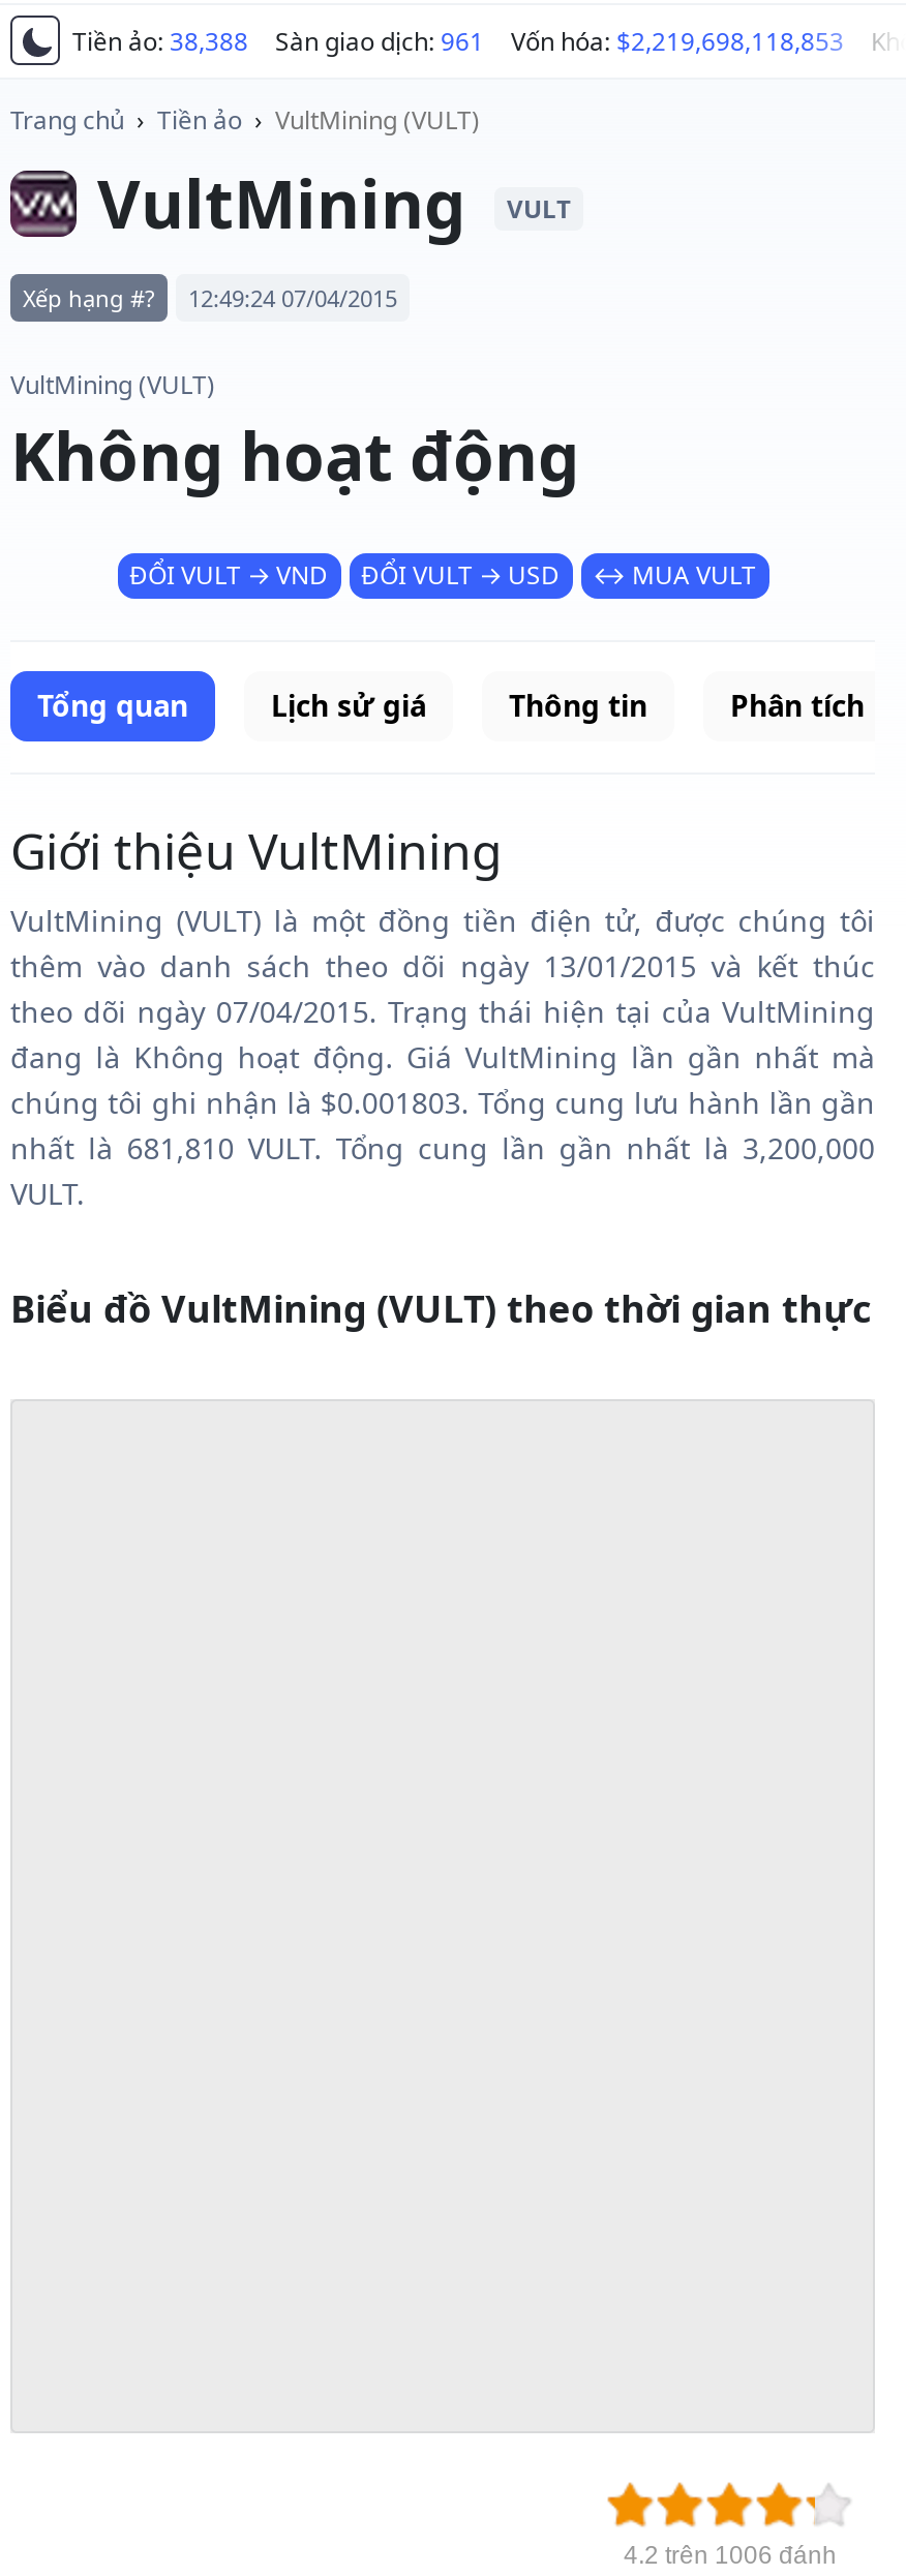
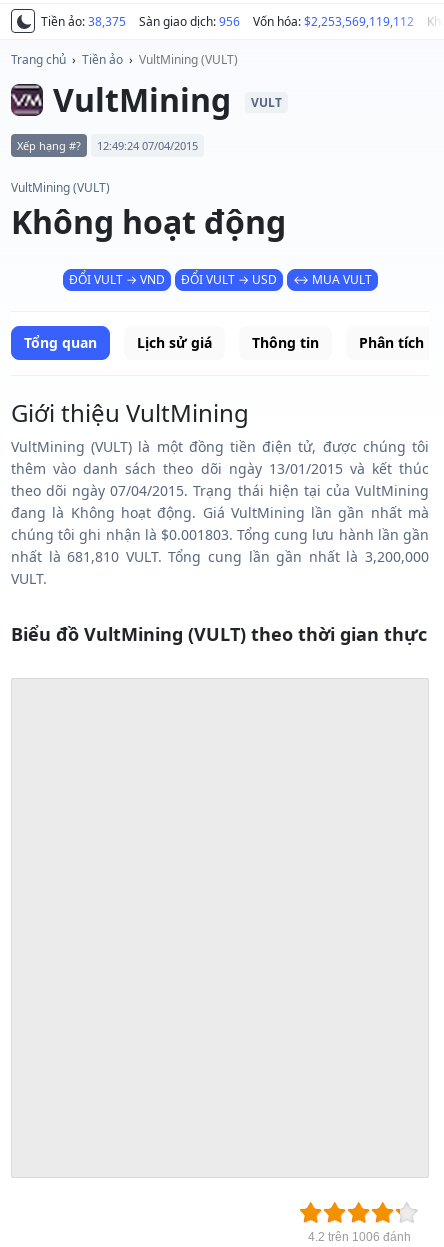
- Tiền ảo: 38,388
+ Tiền ảo: 38,375

- Sàn giao dịch: 961
+ Sàn giao dịch: 956

- Vốn hóa: $2,219,698,118,853
+ Vốn hóa: $2,253,569,119,112
